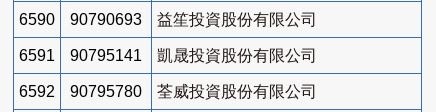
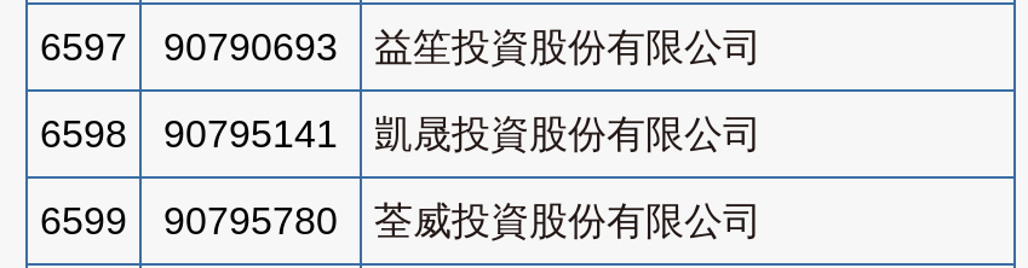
- 6590 90790693 益笙投資股份有限公司
+ 6597 90790693 益笙投資股份有限公司

- 6591 90795141 凱晟投資股份有限公司
+ 6598 90795141 凱晟投資股份有限公司

- 6592 90795780 荃威投資股份有限公司
+ 6599 90795780 荃威投資股份有限公司
